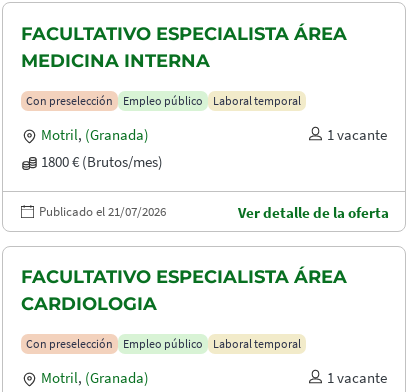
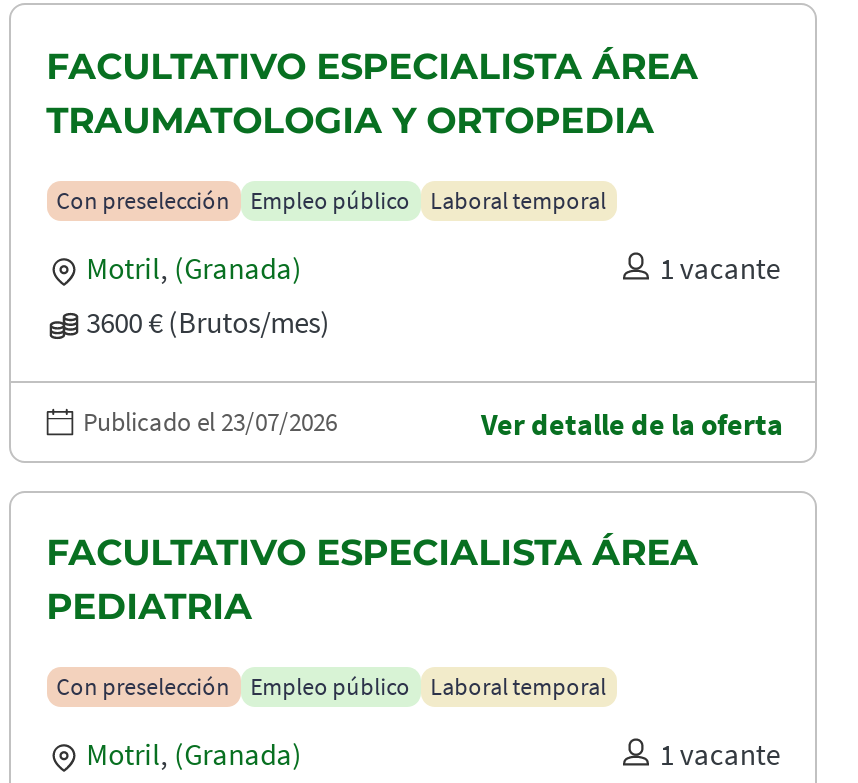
- MEDICINA INTERNA
+ TRAUMATOLOGIA Y ORTOPEDIA

- 1800 € (Brutos/mes)
+ 3600 € (Brutos/mes)

- Publicado el 21/07/2026
+ Publicado el 23/07/2026

- CARDIOLOGIA
+ PEDIATRIA
